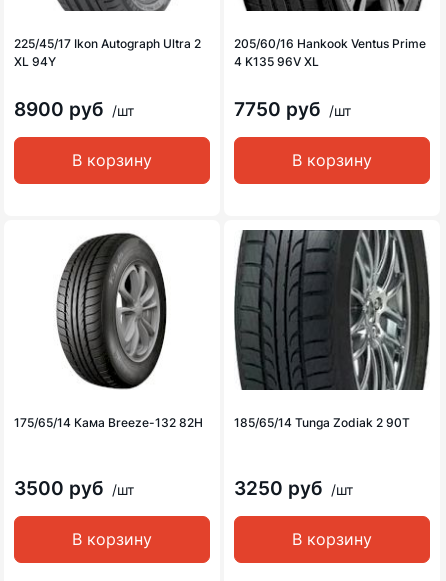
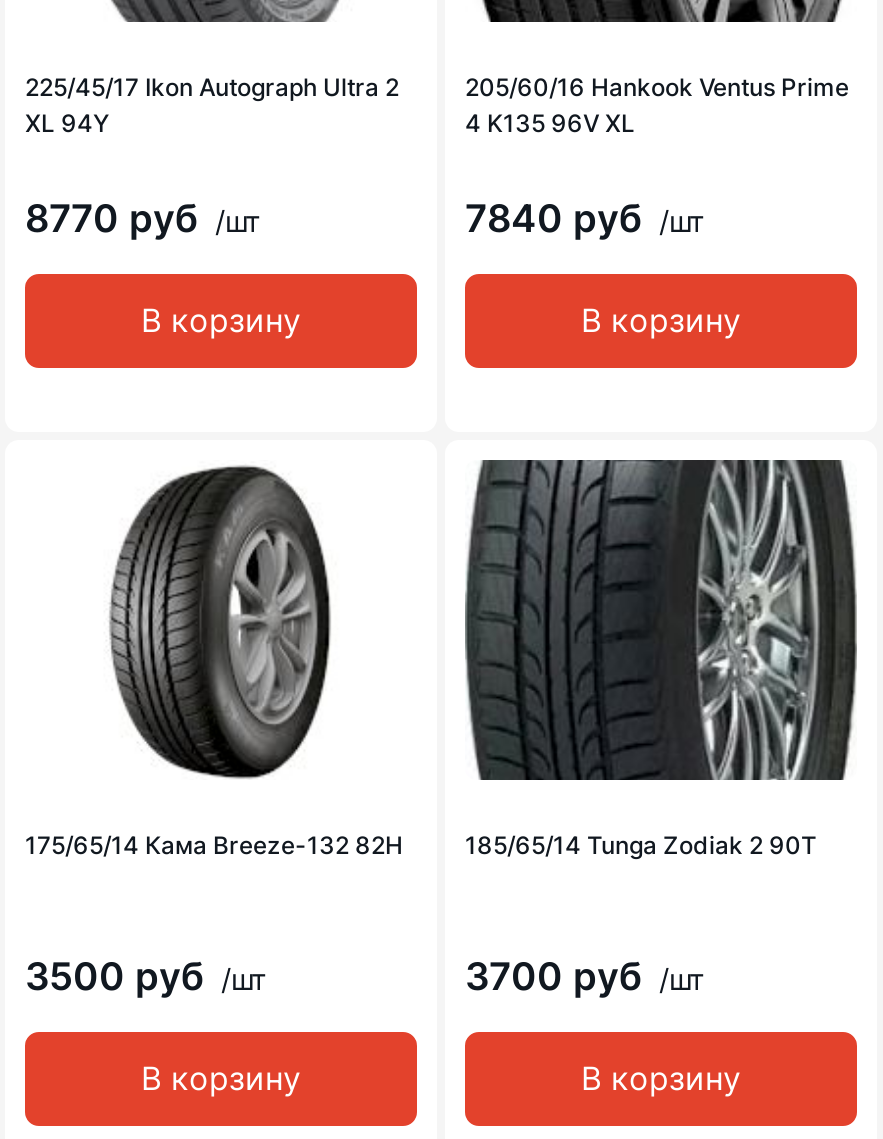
- 8900 руб /шт
+ 8770 руб /шт

- 7750 руб /шт
+ 7840 руб /шт

- 3250 руб /шт
+ 3700 руб /шт
